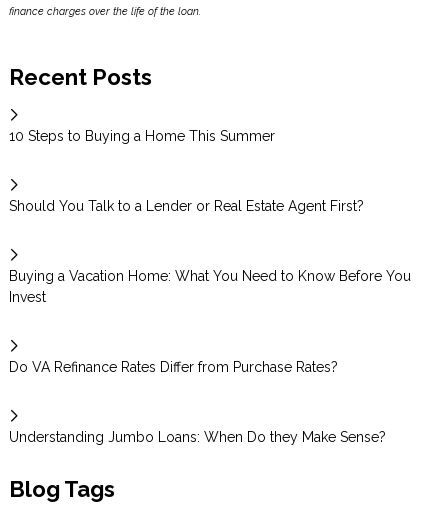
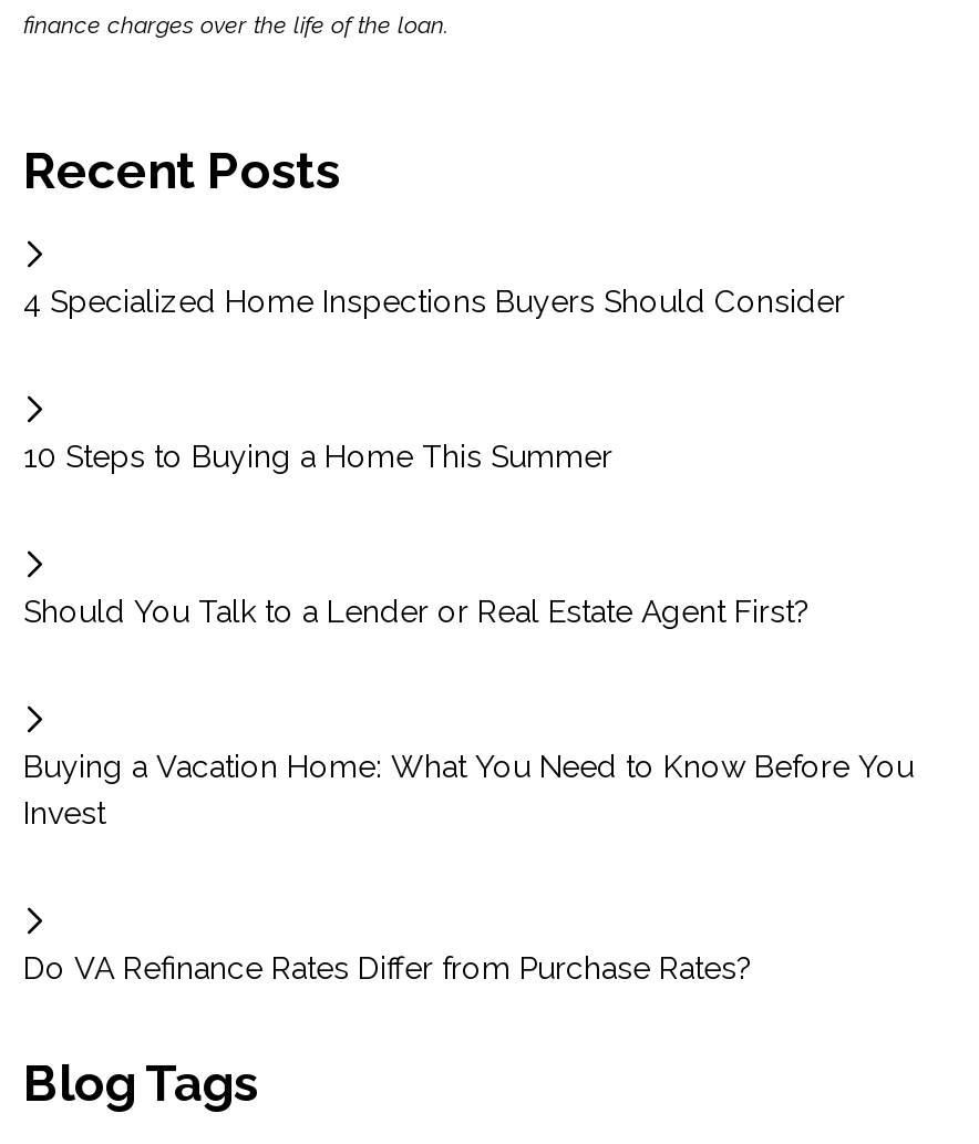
+ 4 Specialized Home Inspections Buyers Should Consider

moved down: 10 Steps to Buying a Home This Summer | Should You Talk to a Lender or Real Estate Agent First? | Buying a Vacation Home: What You Need to Know Before You | Invest | Do VA Refinance Rates Differ from Purchase Rates?

- Understanding Jumbo Loans: When Do they Make Sense?
